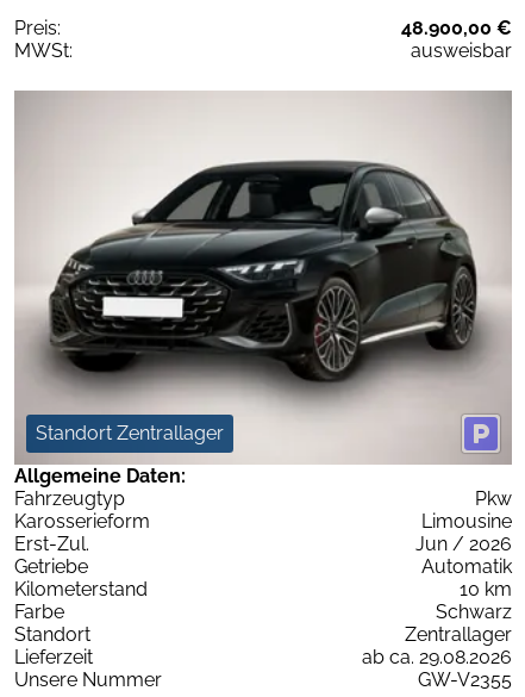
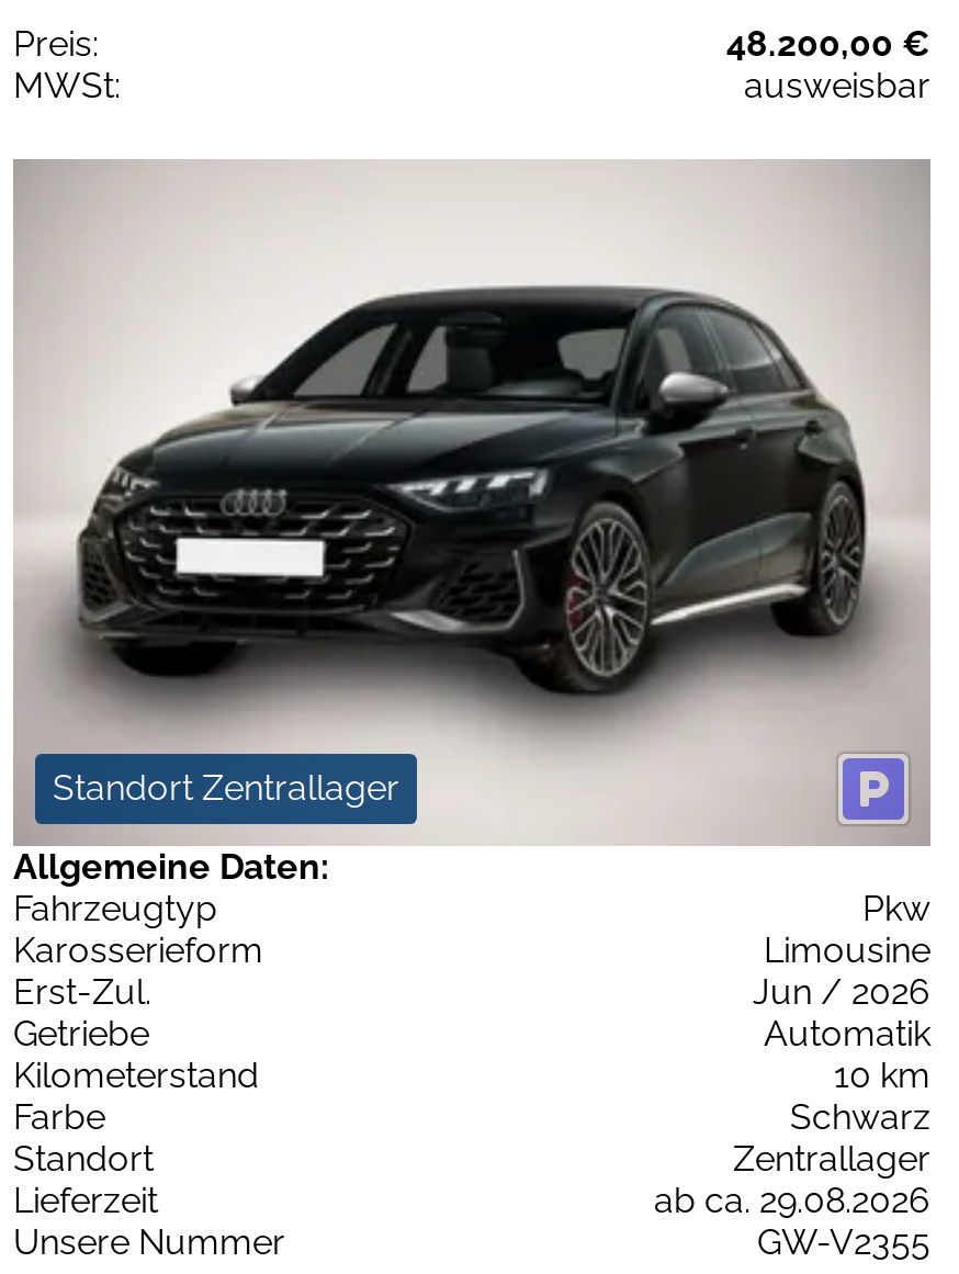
- 48.900,00 €
+ 48.200,00 €
